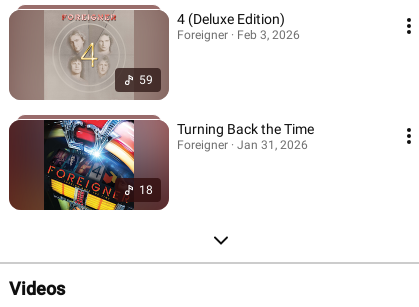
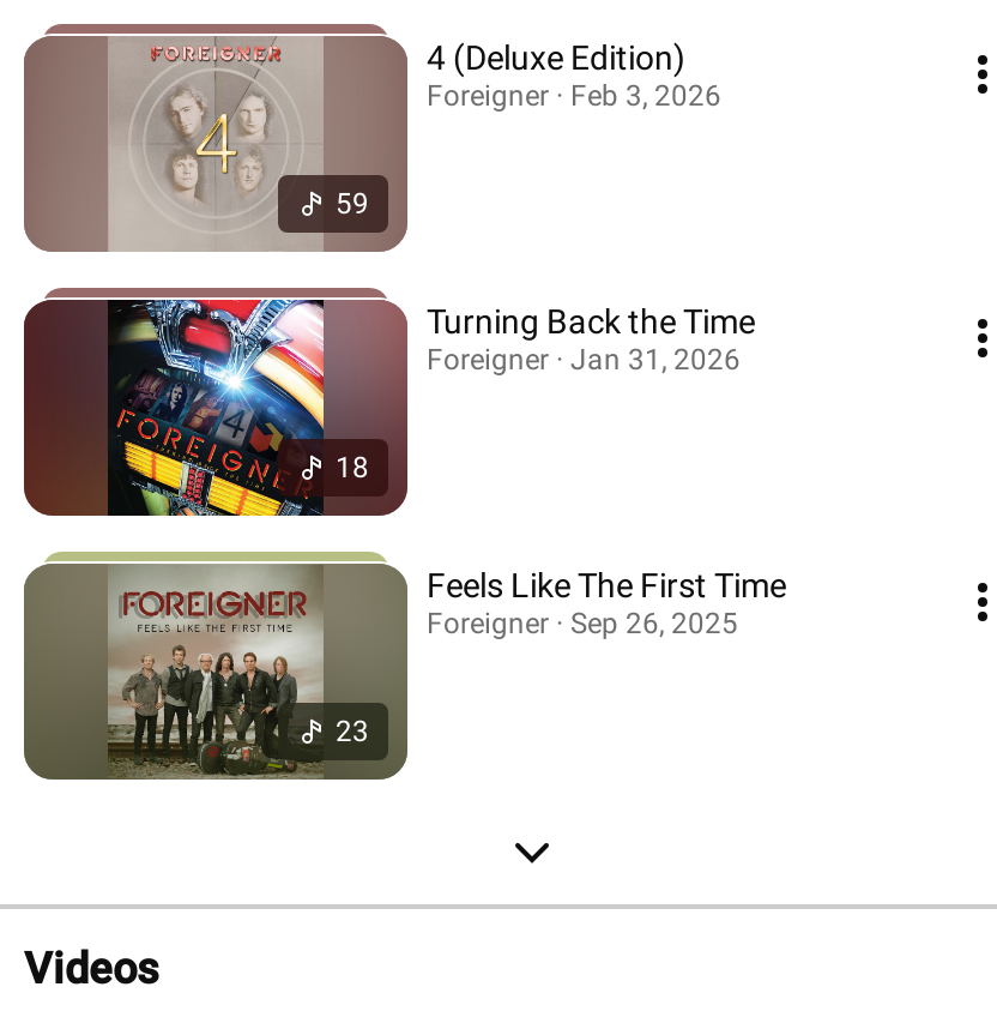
+ [image]
+ 23

+ Feels Like The First Time
+ Foreigner · Sep 26, 2025
